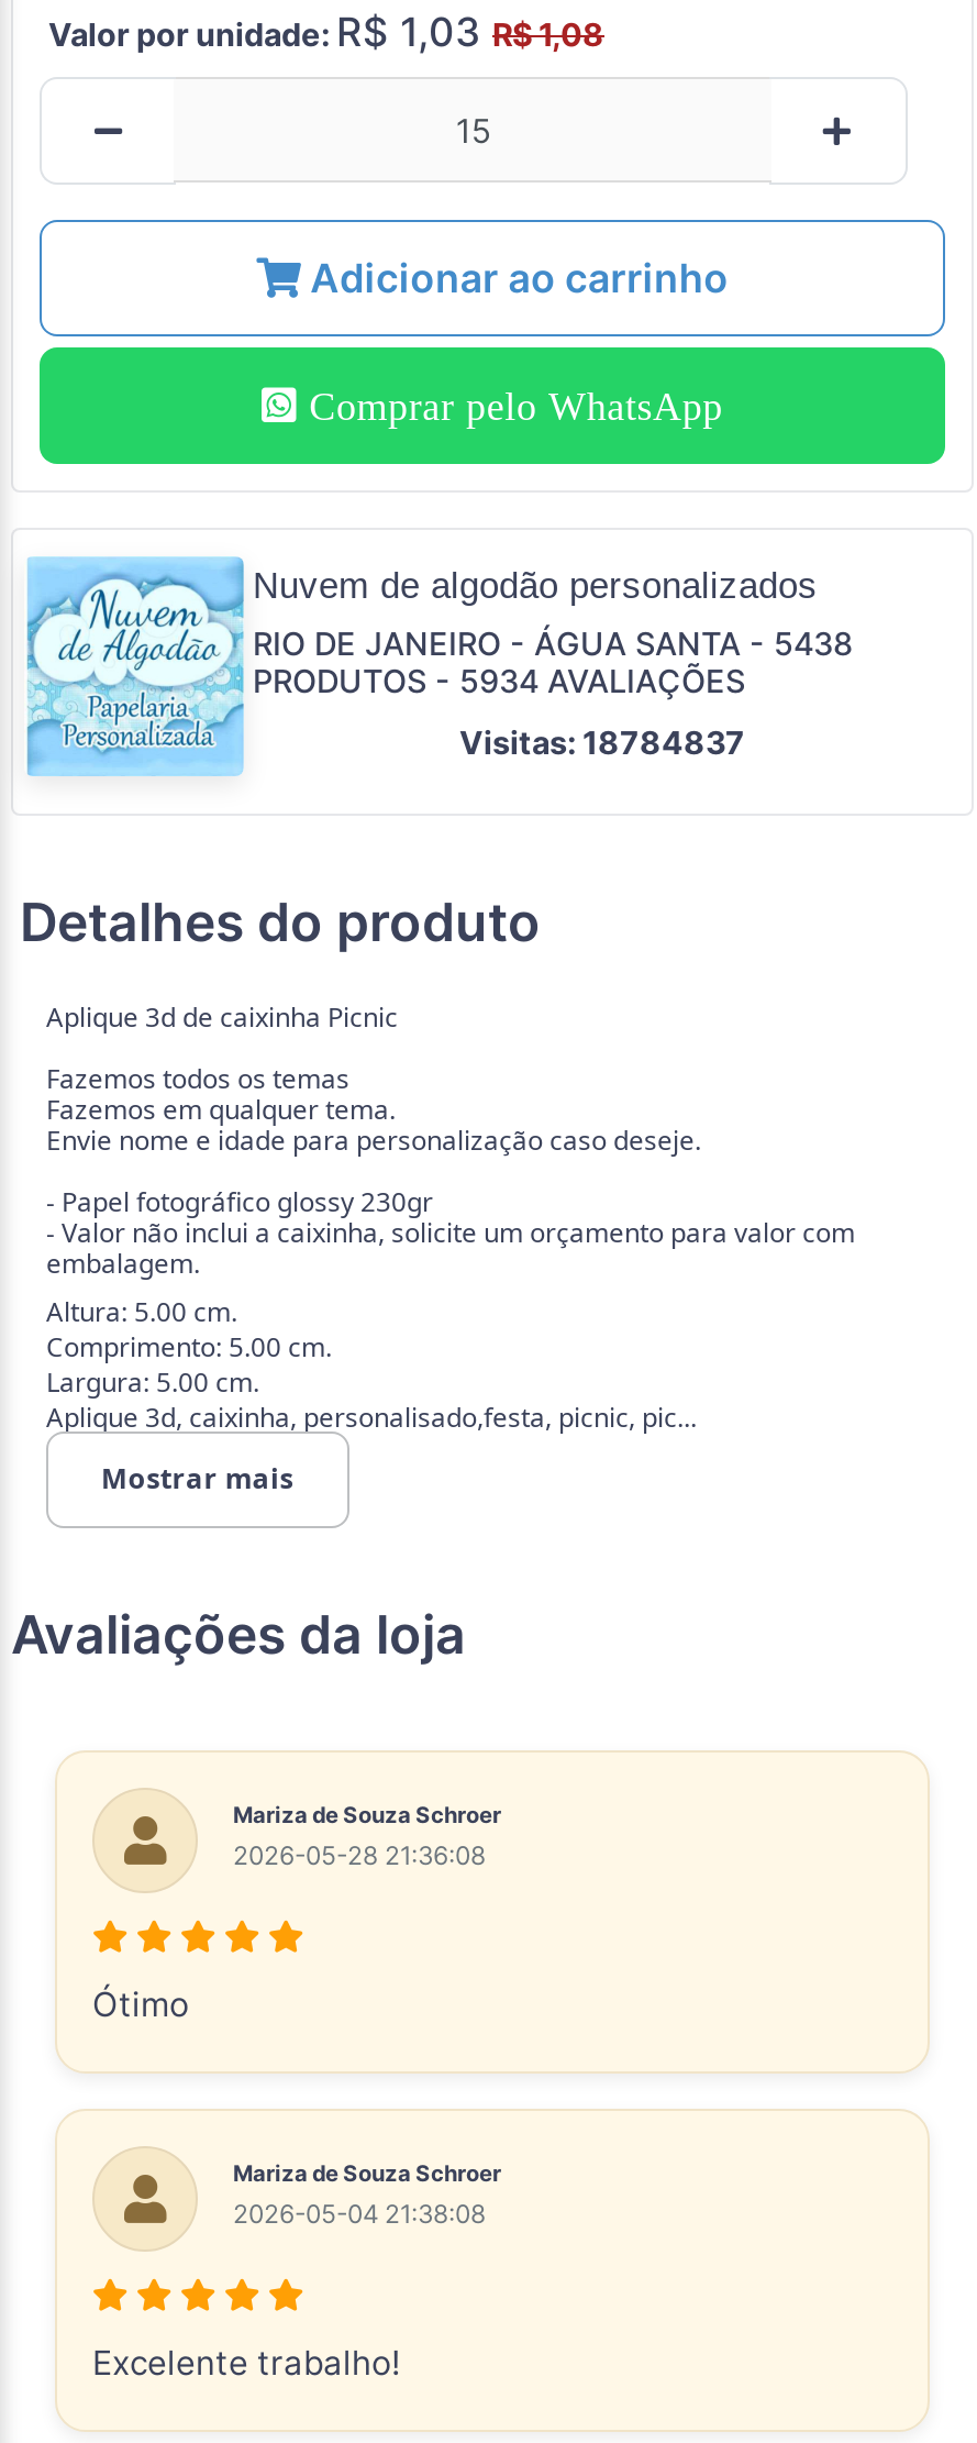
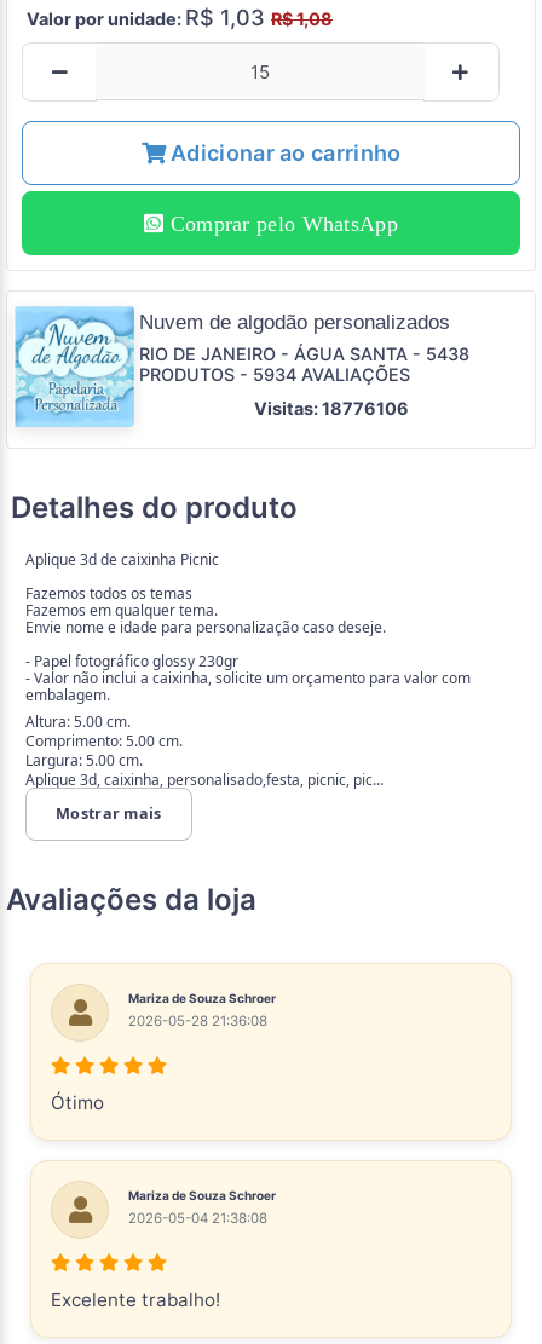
- Visitas: 18784837
+ Visitas: 18776106
